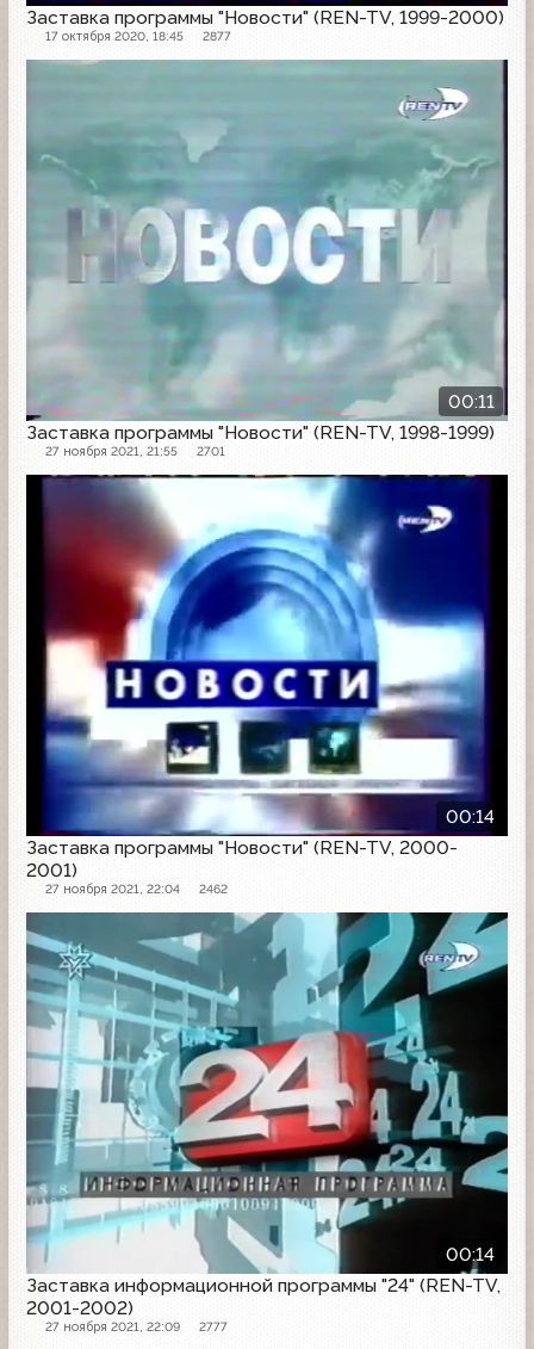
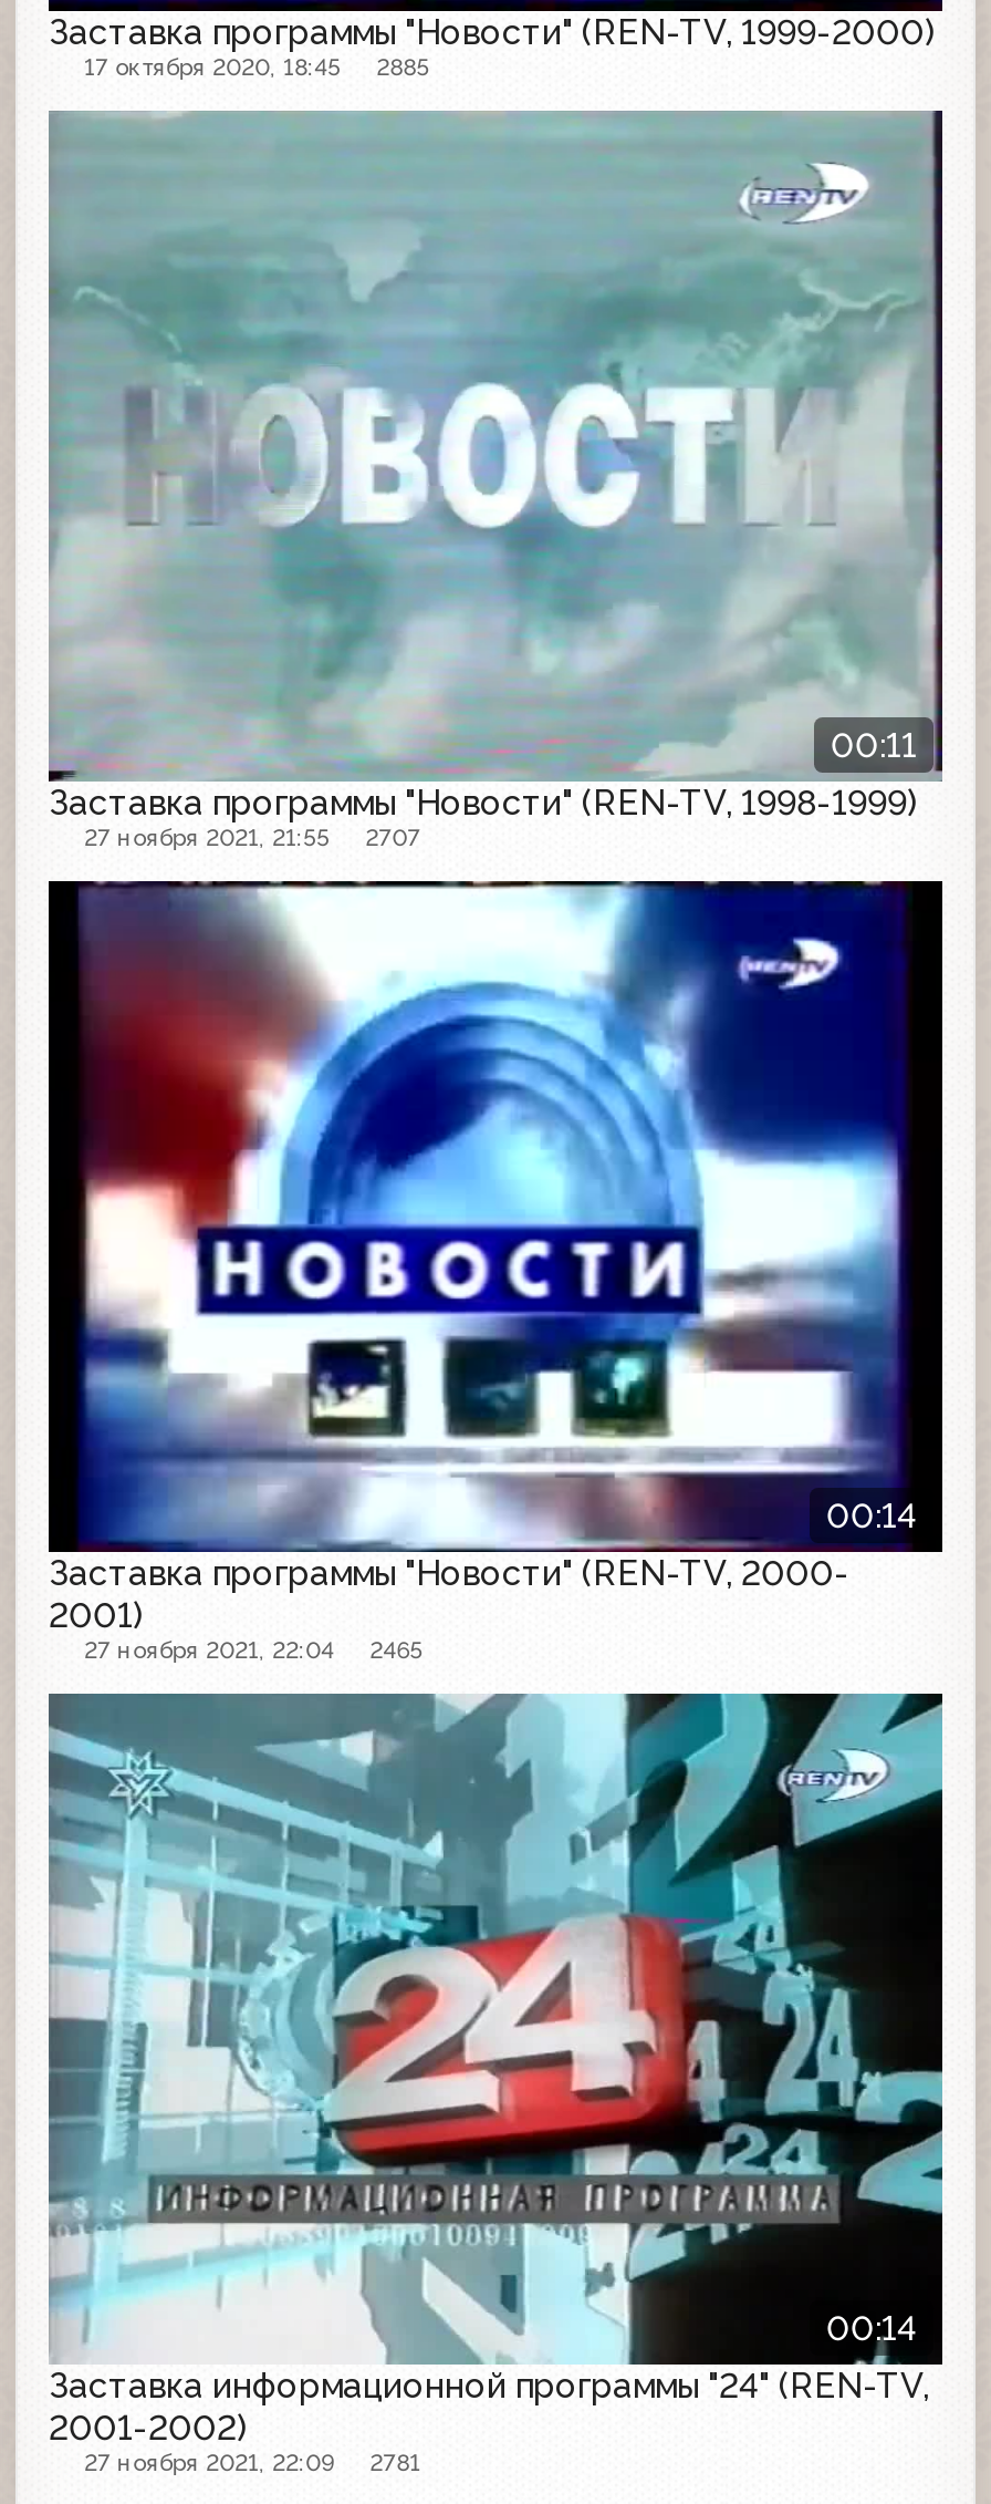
- 17 октября 2020, 18:45 2877
+ 17 октября 2020, 18:45 2885

- 27 ноября 2021, 21:55 2701
+ 27 ноября 2021, 21:55 2707

- 27 ноября 2021, 22:04 2462
+ 27 ноября 2021, 22:04 2465

- 27 ноября 2021, 22:09 2777
+ 27 ноября 2021, 22:09 2781
